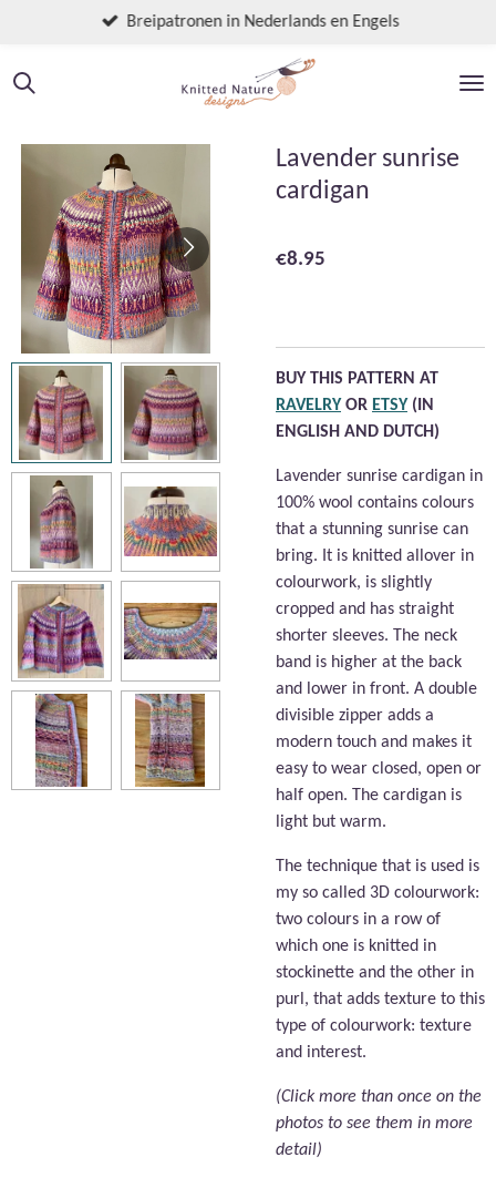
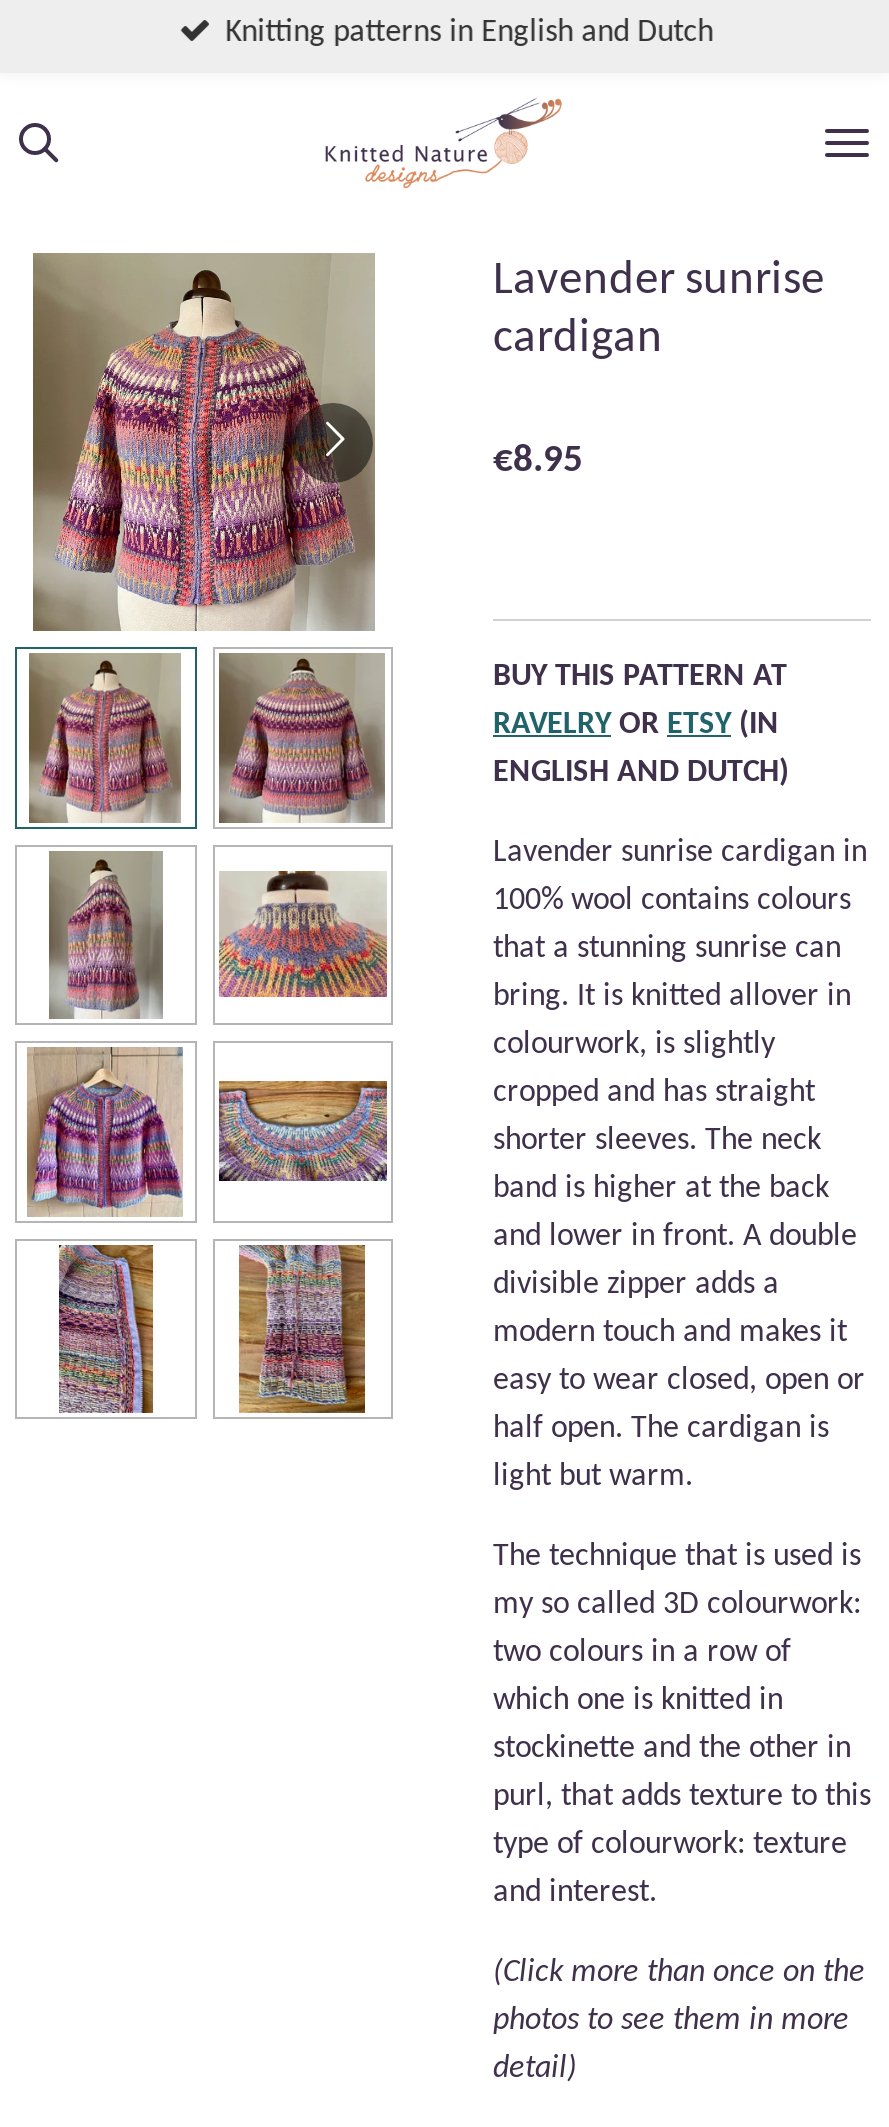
- Breipatronen in Nederlands en Engels
+ Knitting patterns in English and Dutch
